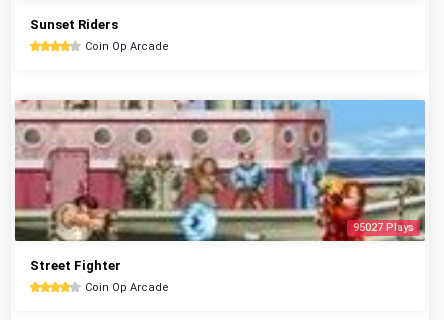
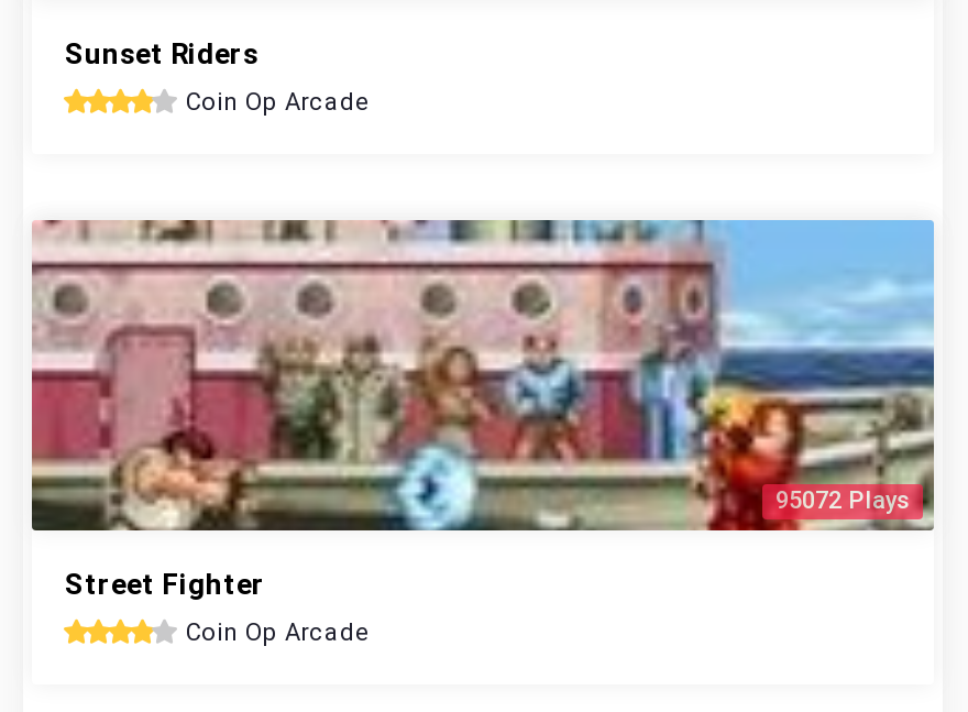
- 95027 Plays
+ 95072 Plays
